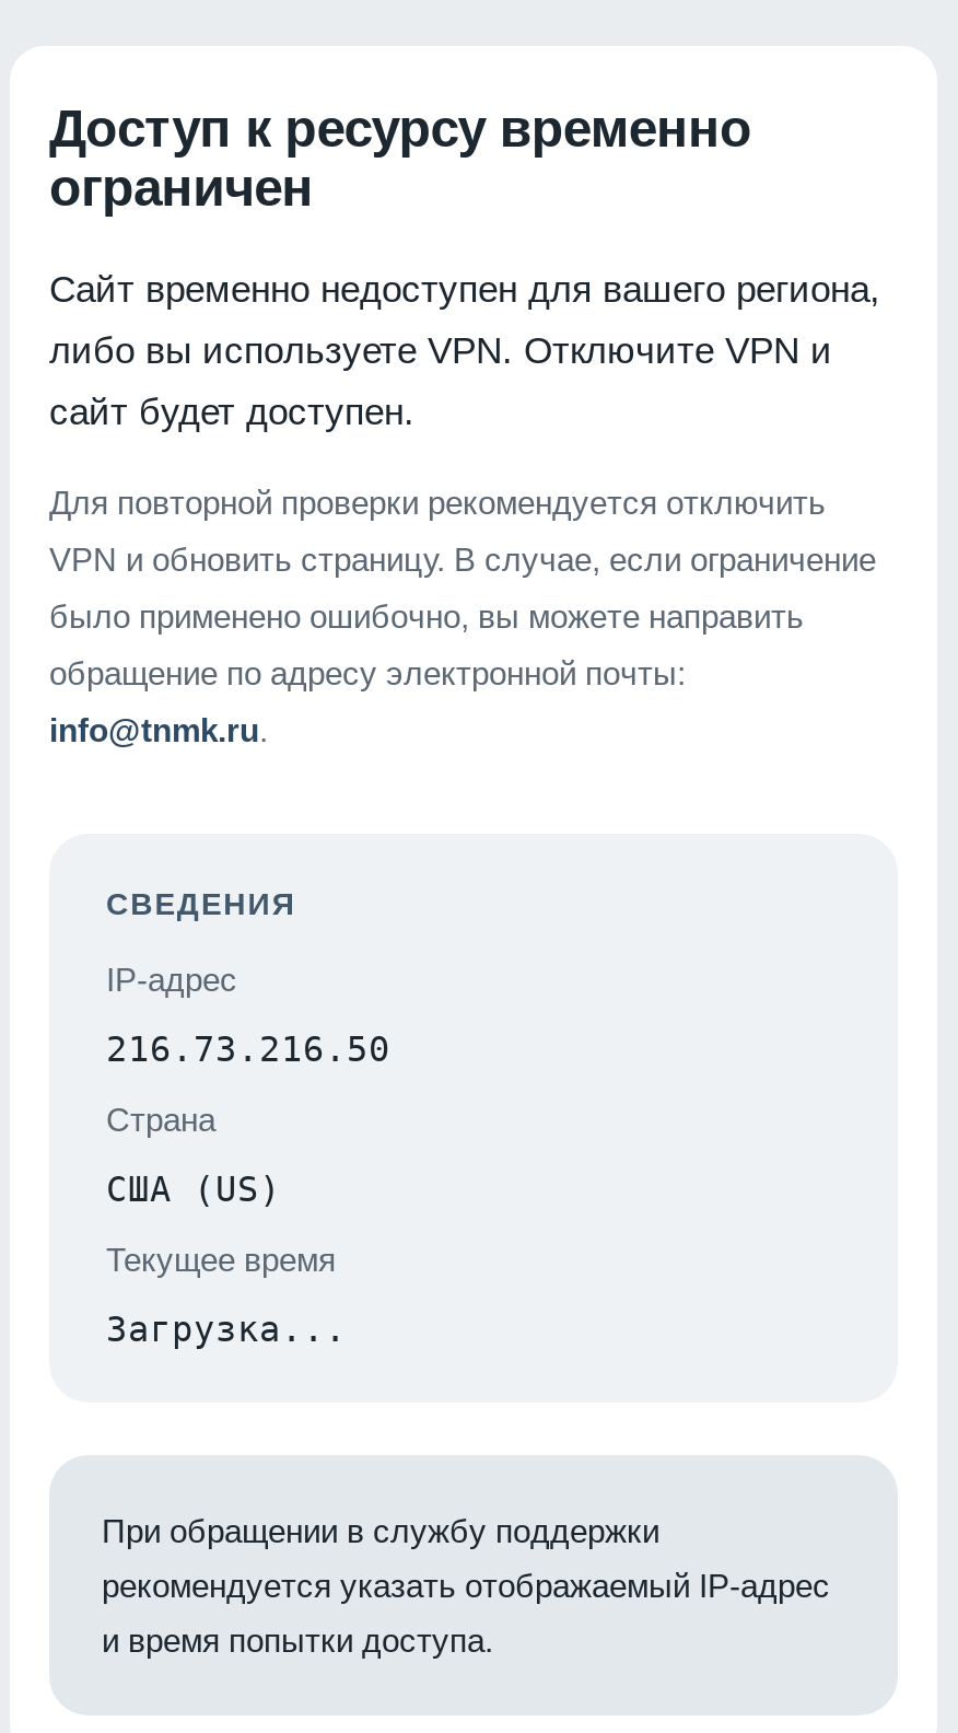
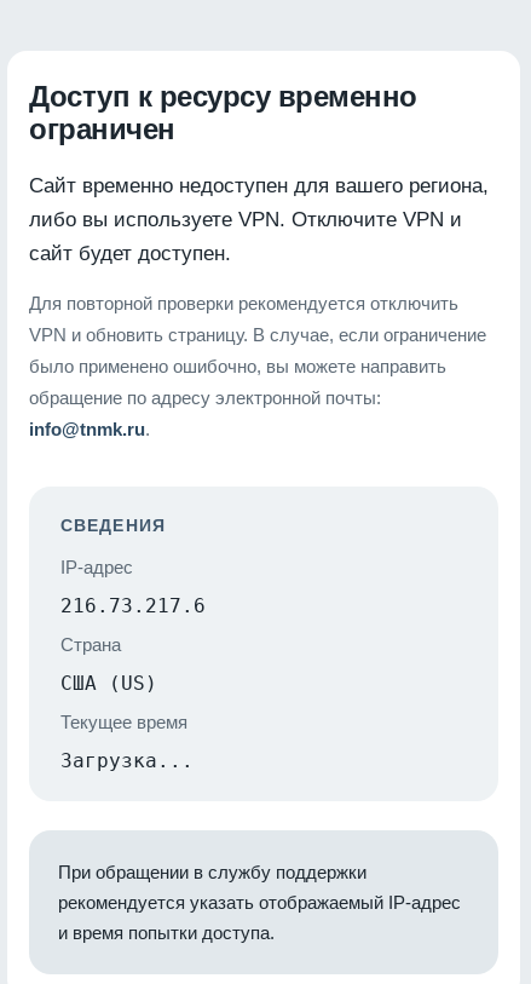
- 216.73.216.50
+ 216.73.217.6
